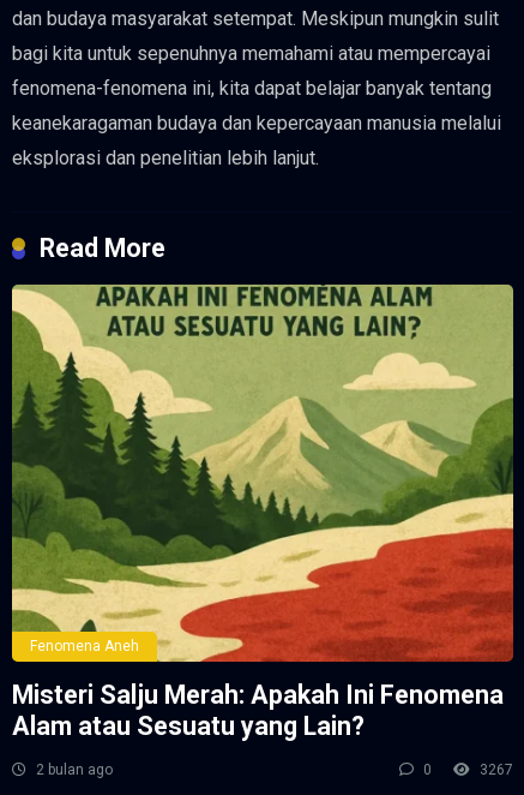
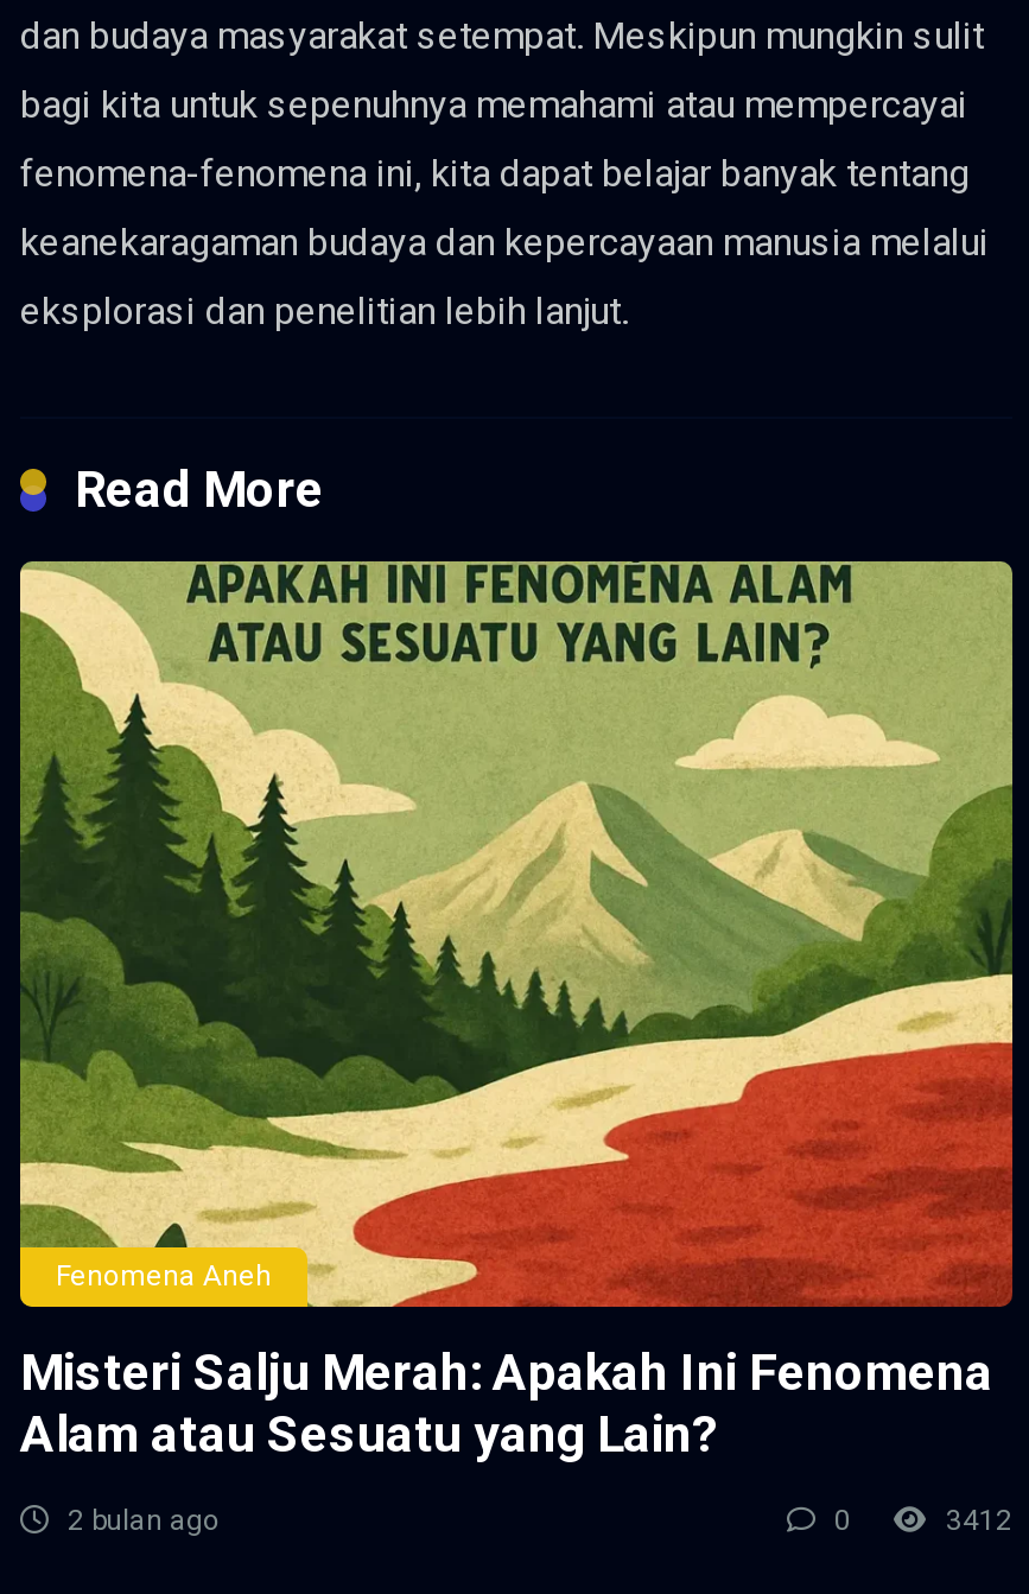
- 3267
+ 3412
